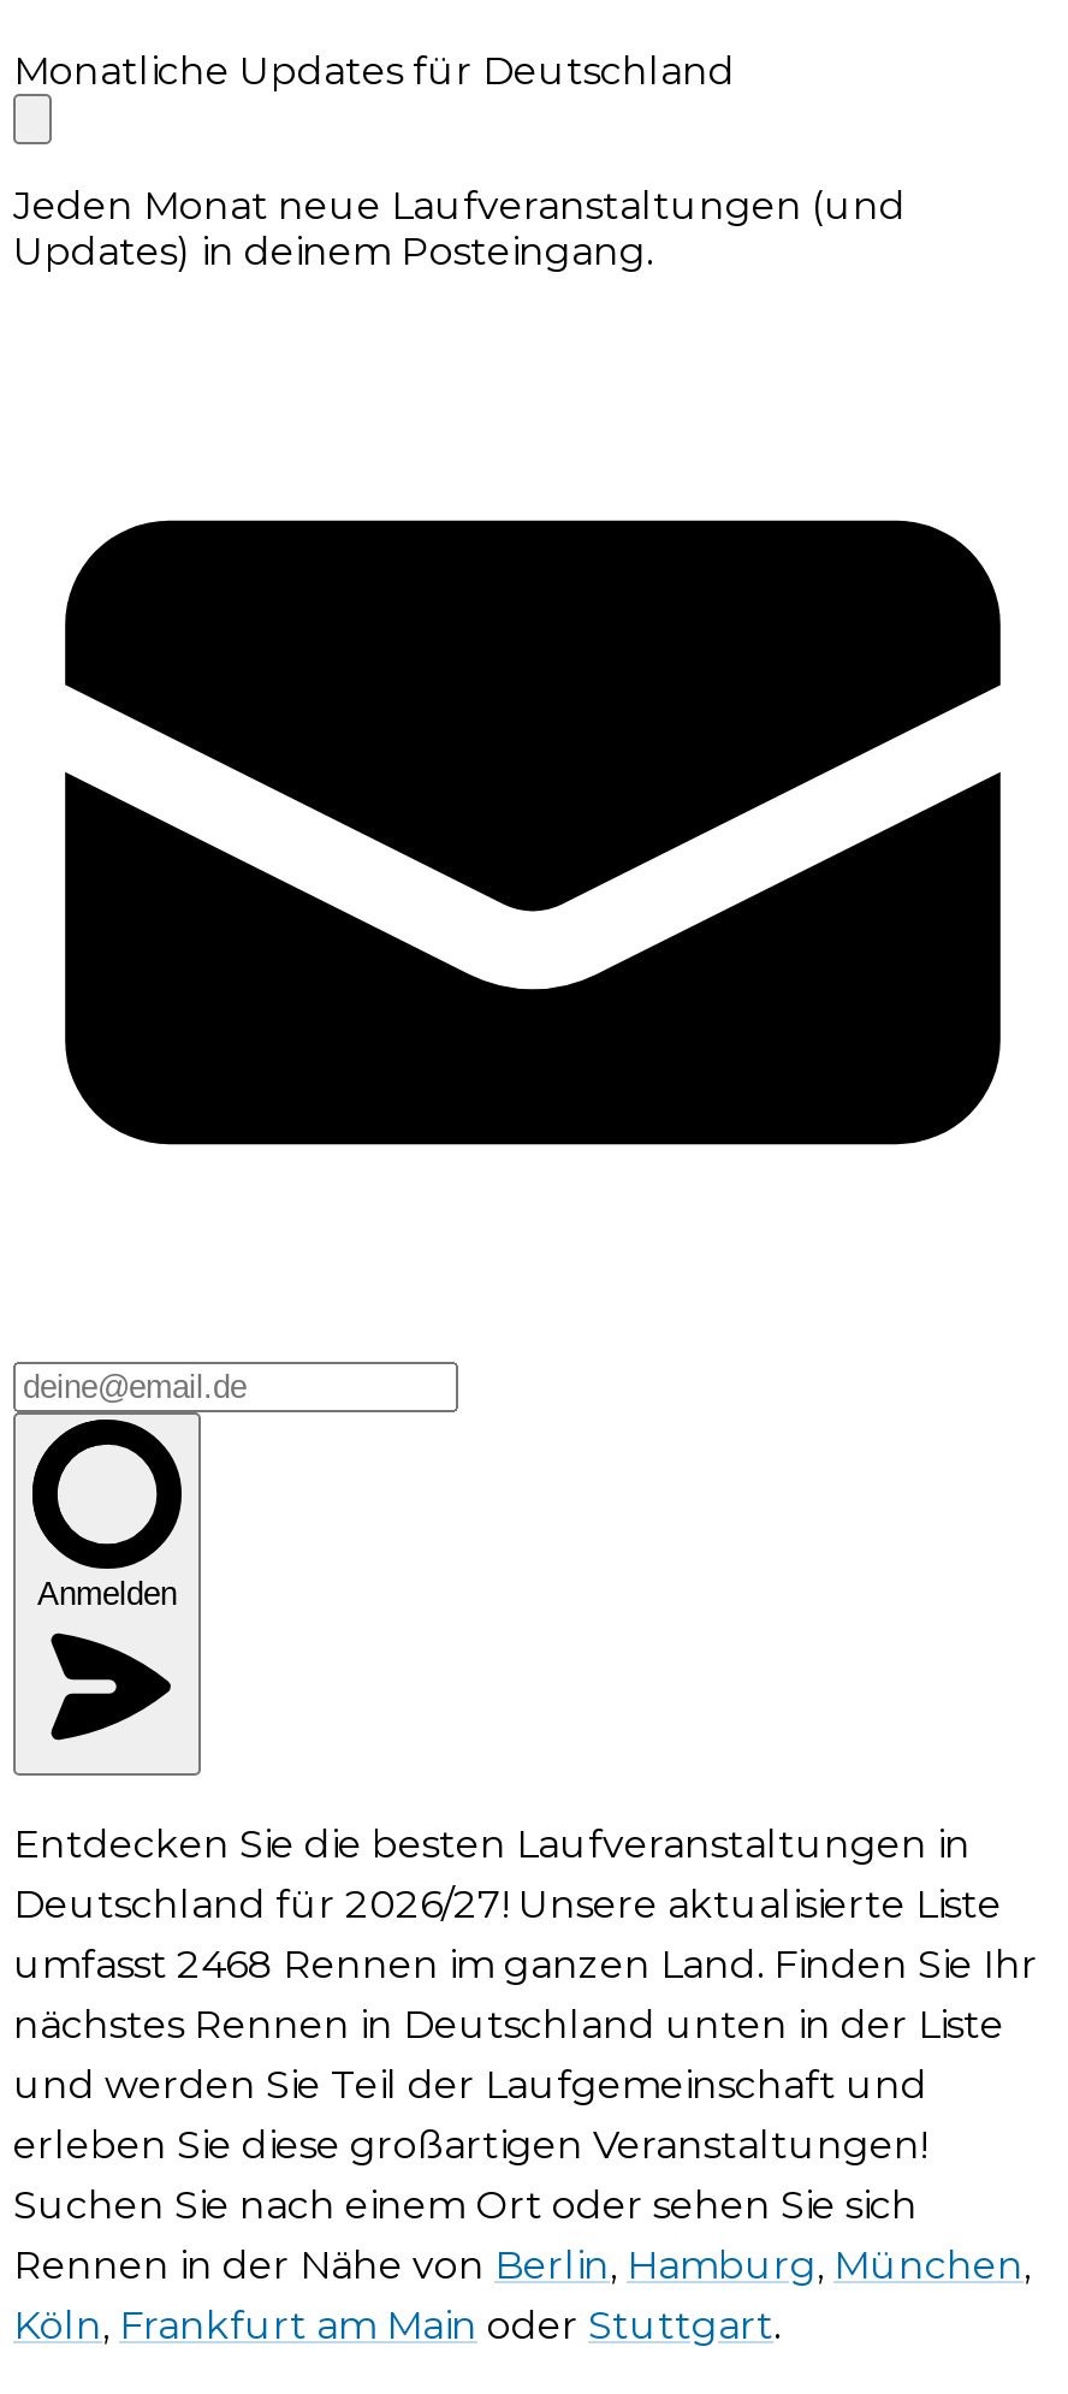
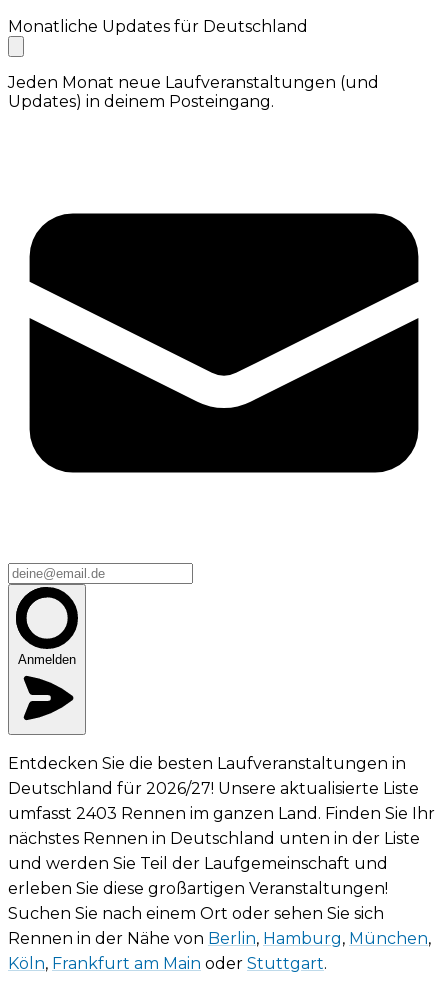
- umfasst 2468 Rennen im ganzen Land. Finden Sie Ihr
+ umfasst 2403 Rennen im ganzen Land. Finden Sie Ihr
